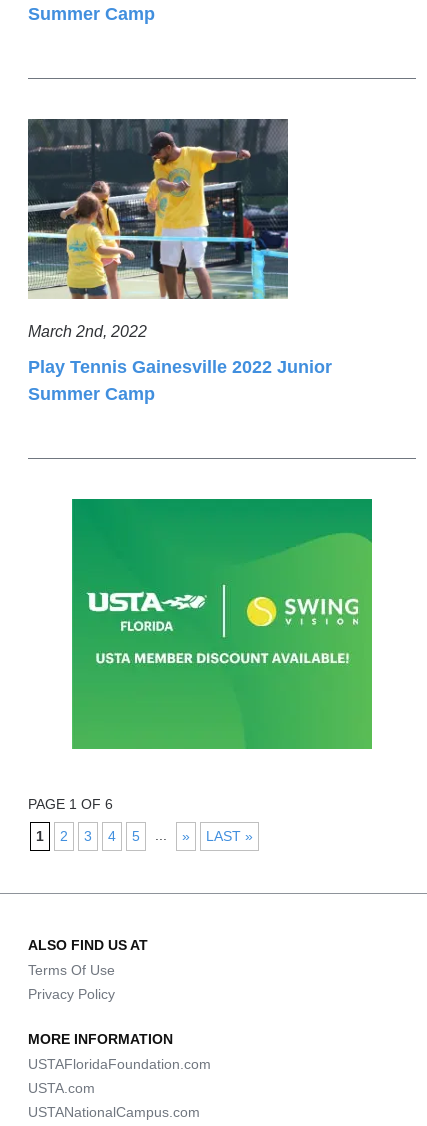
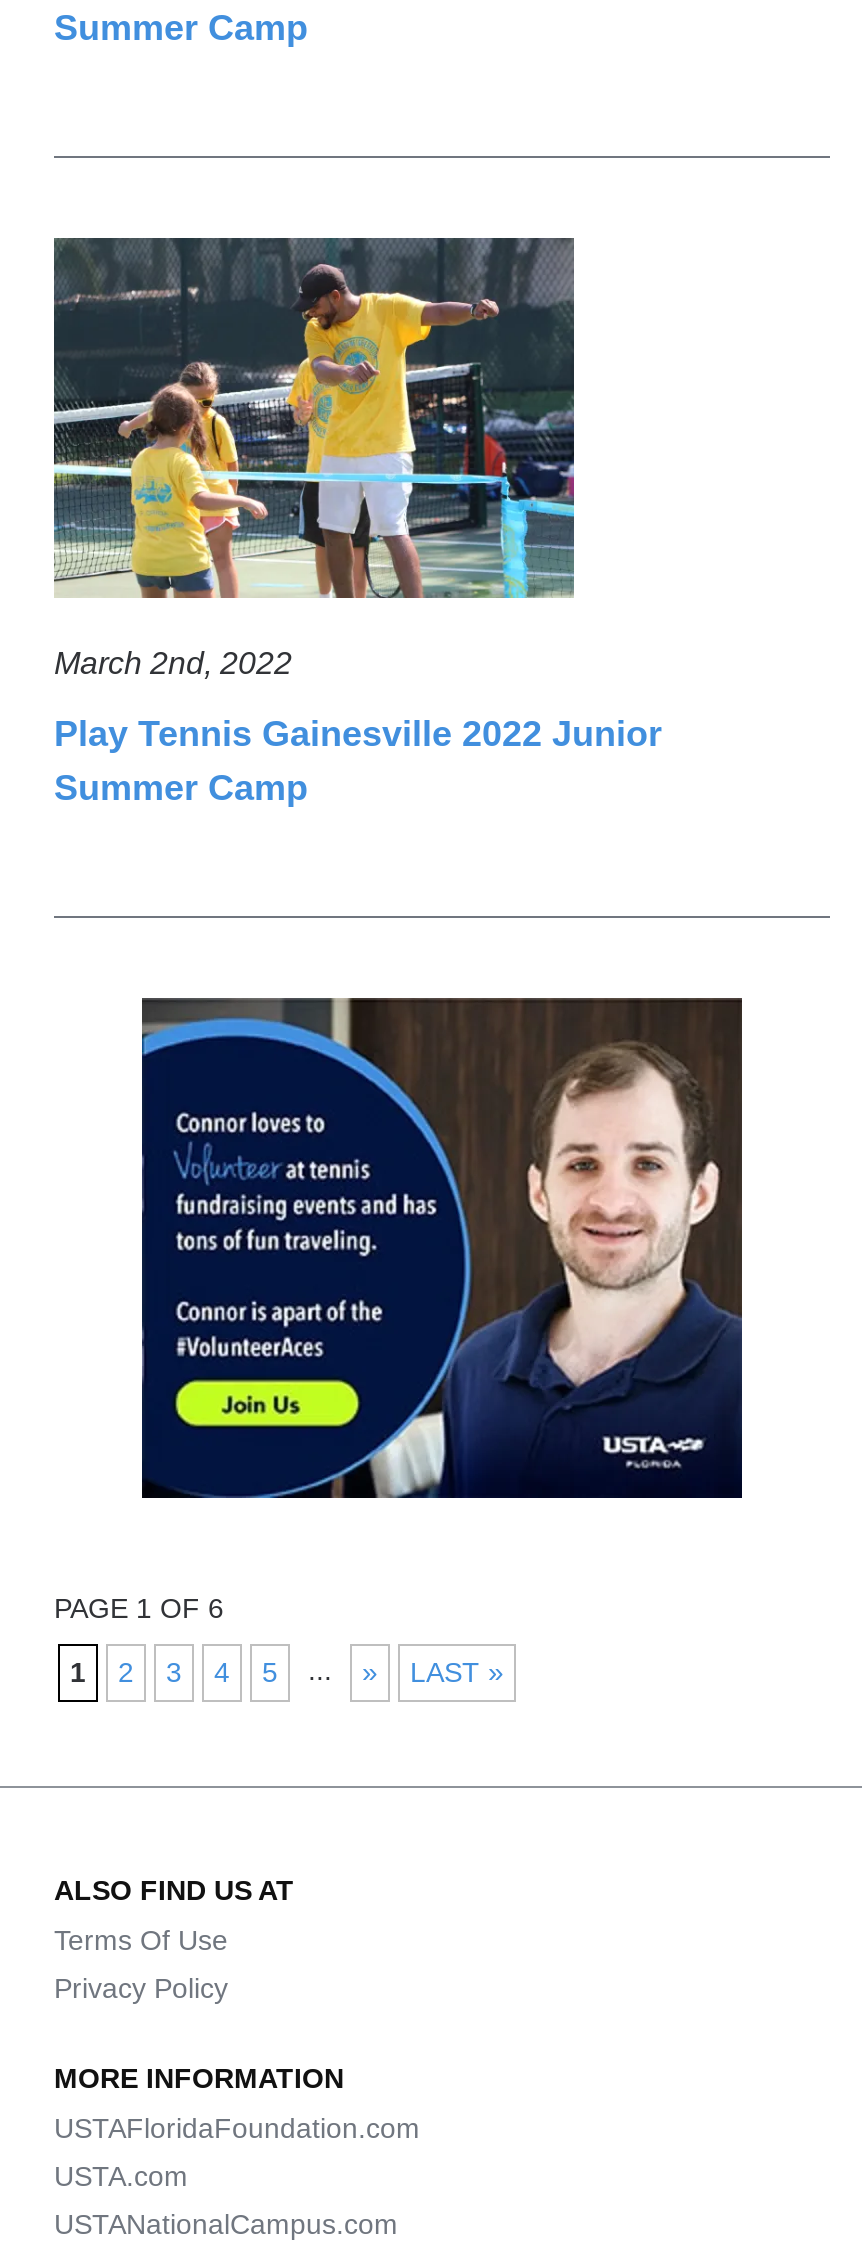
- [image]
+ [image]
